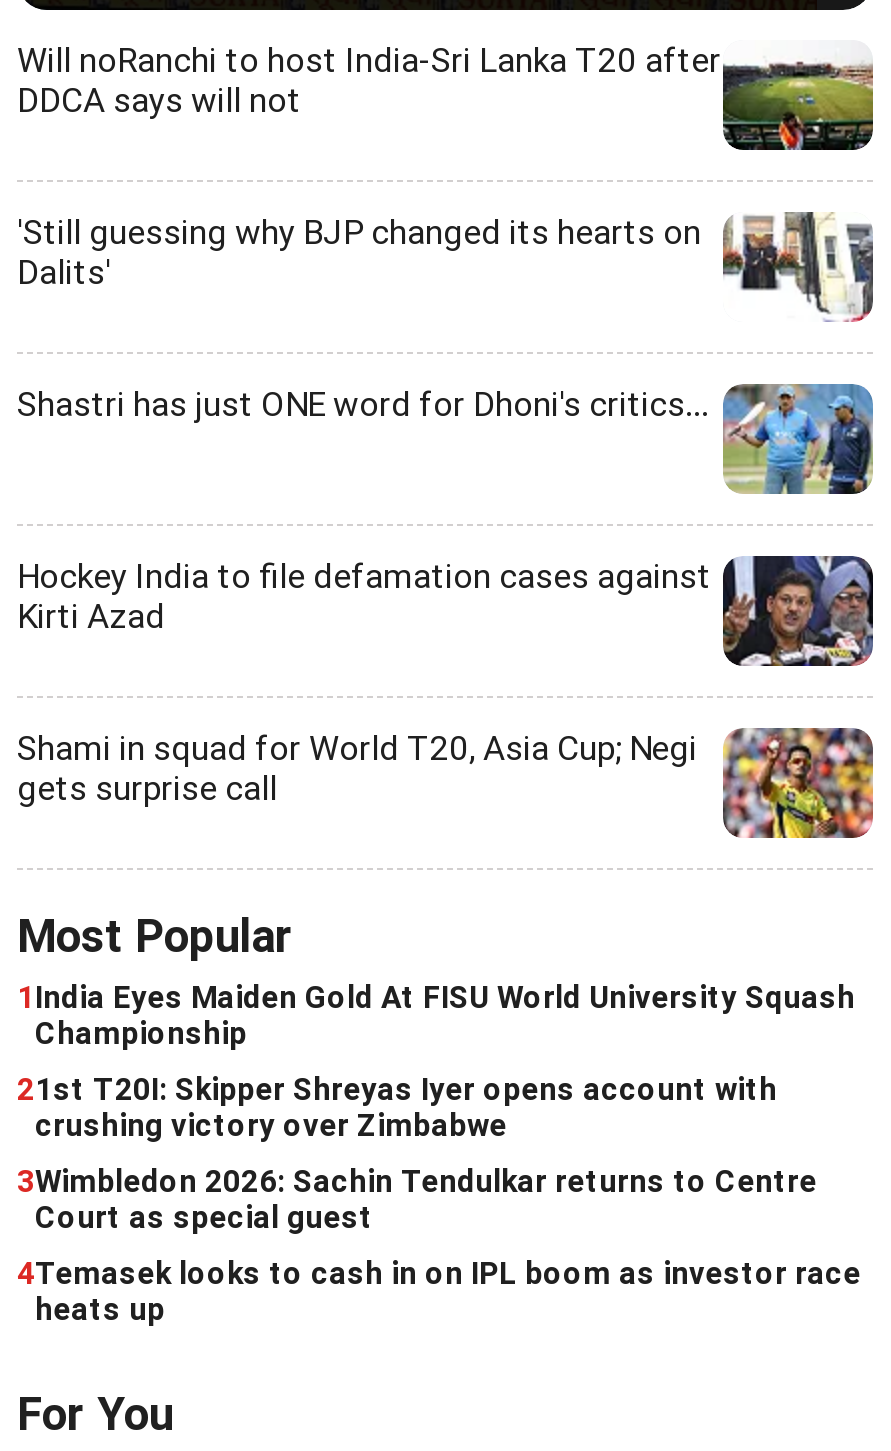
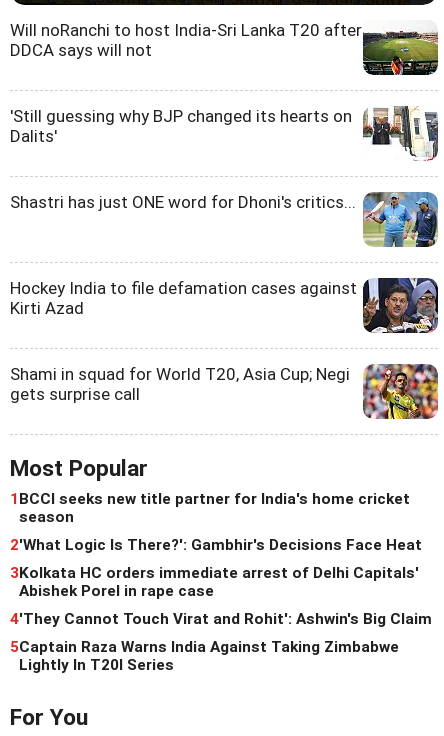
- 1 India Eyes Maiden Gold At FISU World University Squash
- Championship
- 21st T20I: Skipper Shreyas Iyer opens account with
- crushing victory over Zimbabwe
- 3Wimbledon 2026: Sachin Tendulkar returns to Centre
- Court as special guest
- 4Temasek looks to cash in on IPL boom as investor race
- heats up
+ 1 BCCI seeks new title partner for India's home cricket
+ season
+ 2'What Logic Is There?': Gambhir's Decisions Face Heat
+ 3Kolkata HC orders immediate arrest of Delhi Capitals'
+ Abishek Porel in rape case
+ 4'They Cannot Touch Virat and Rohit': Ashwin's Big Claim
+ 5Captain Raza Warns India Against Taking Zimbabwe
+ Lightly In T20I Series
